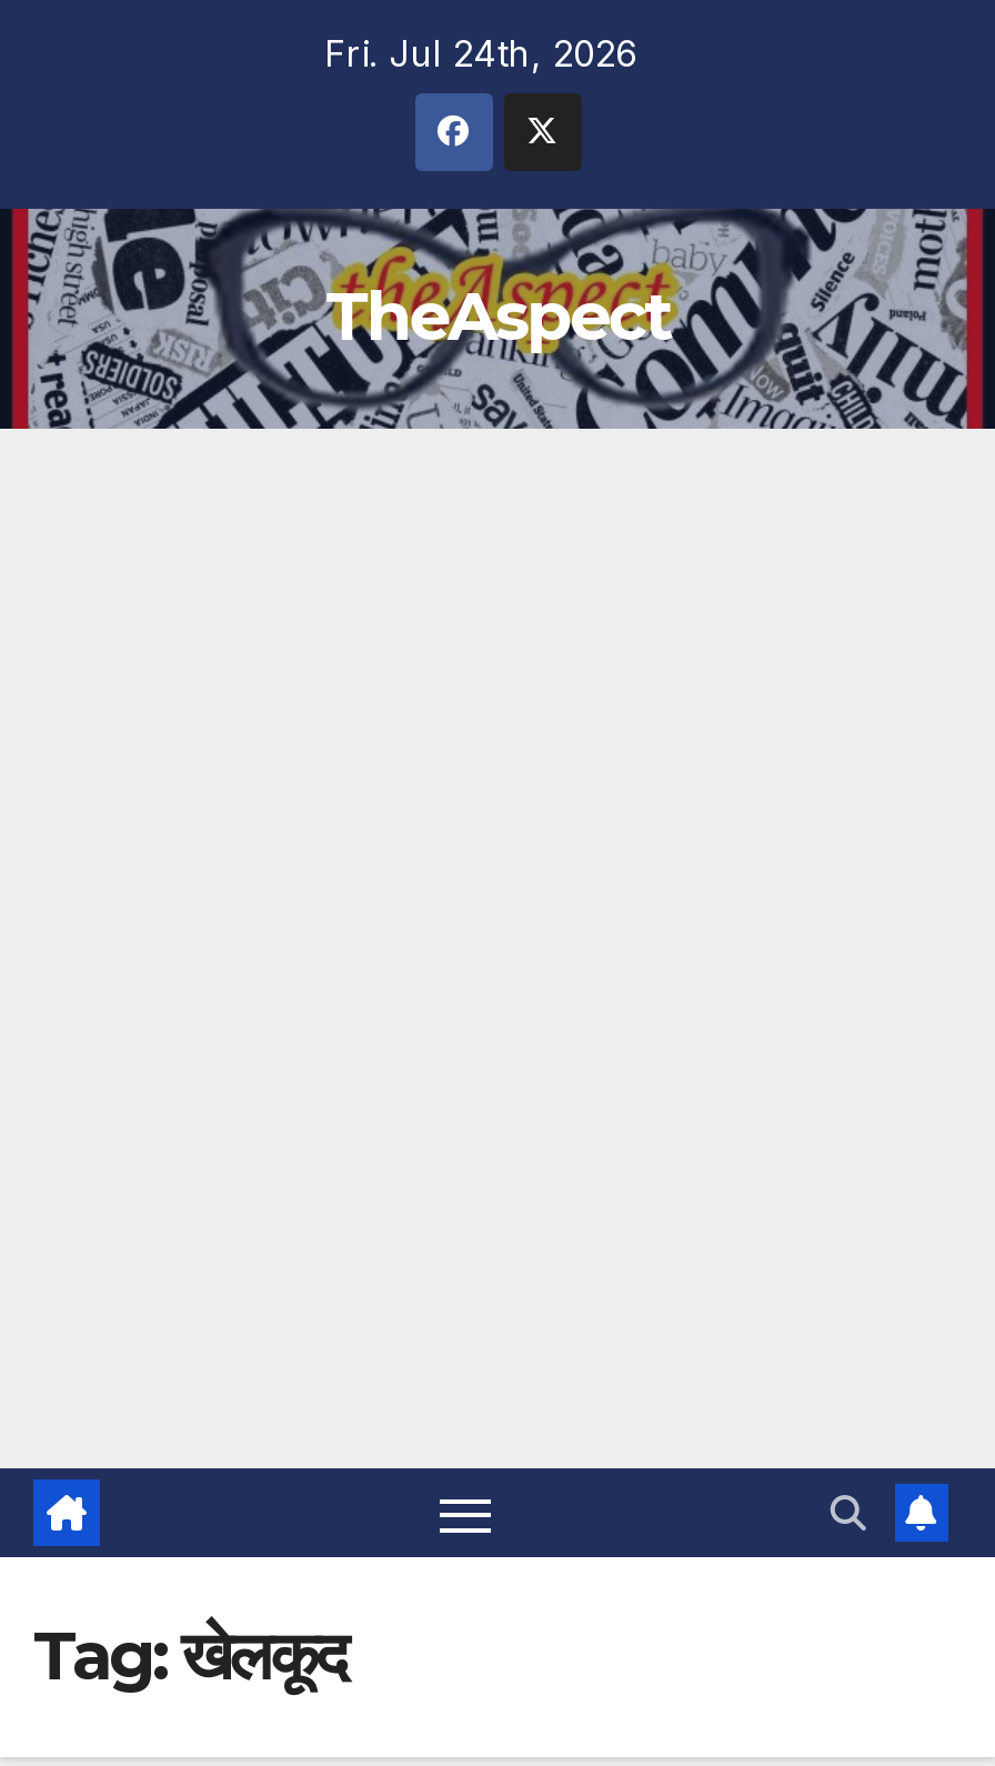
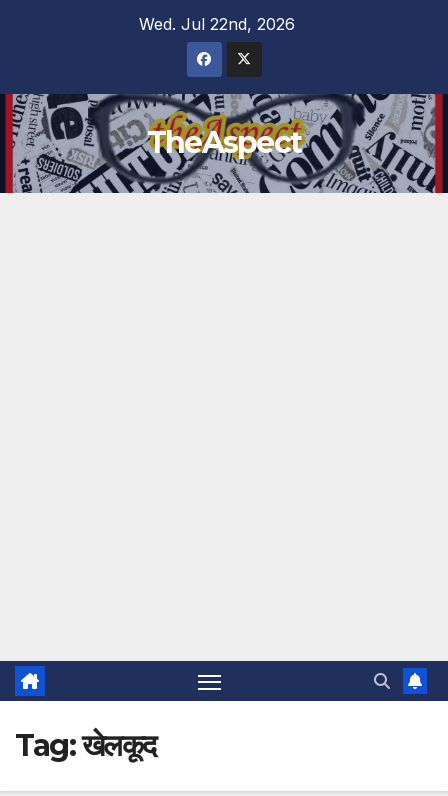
- Fri. Jul 24th, 2026
+ Wed. Jul 22nd, 2026
